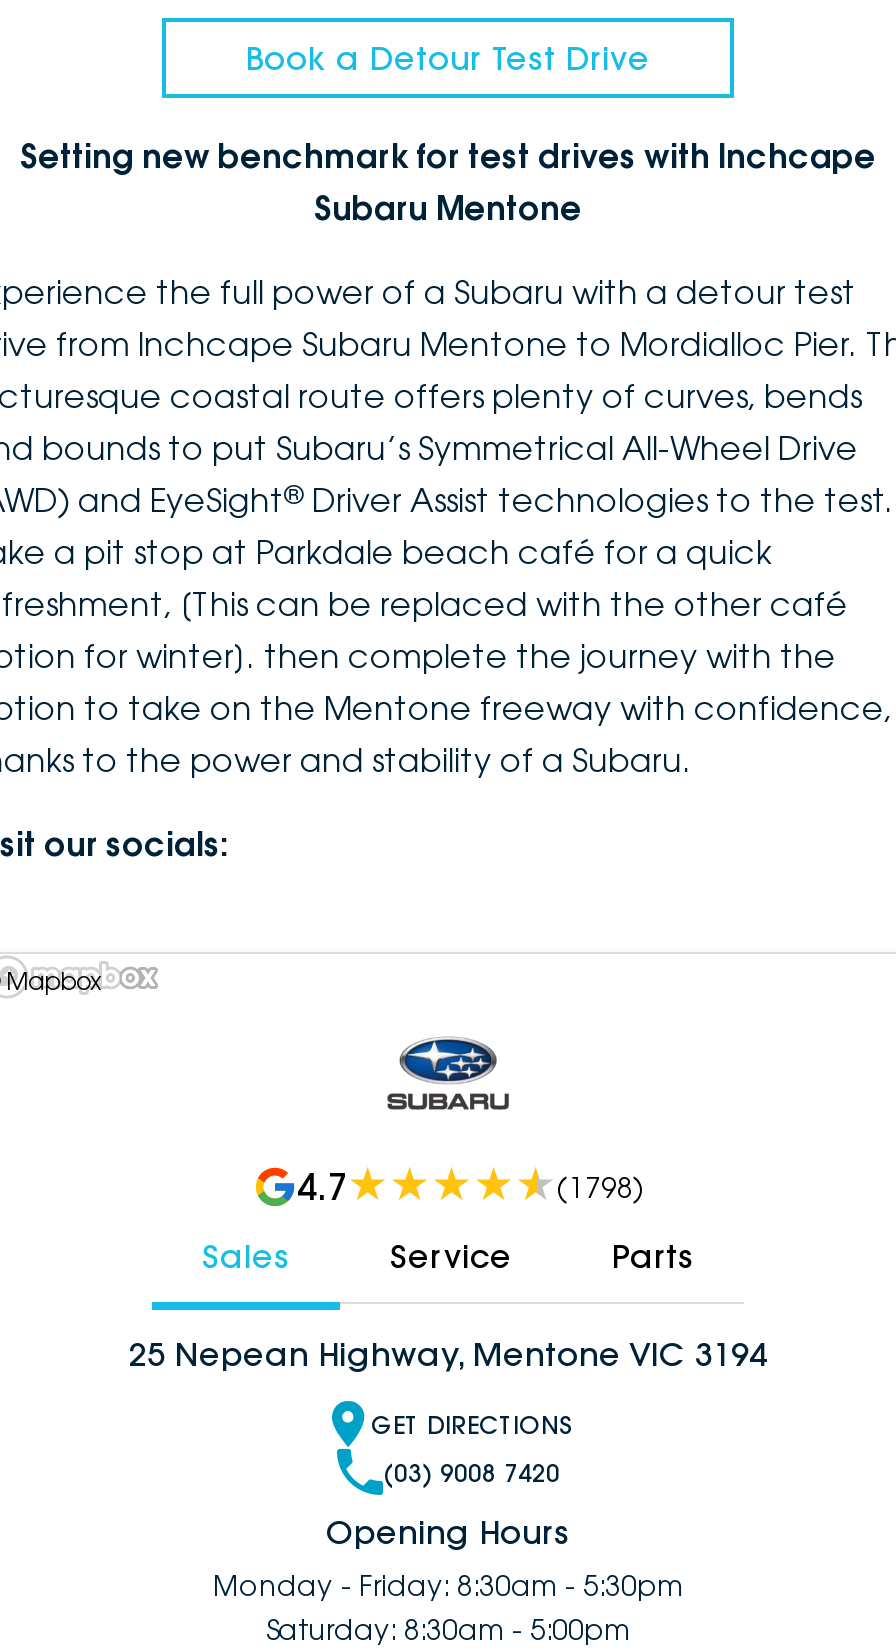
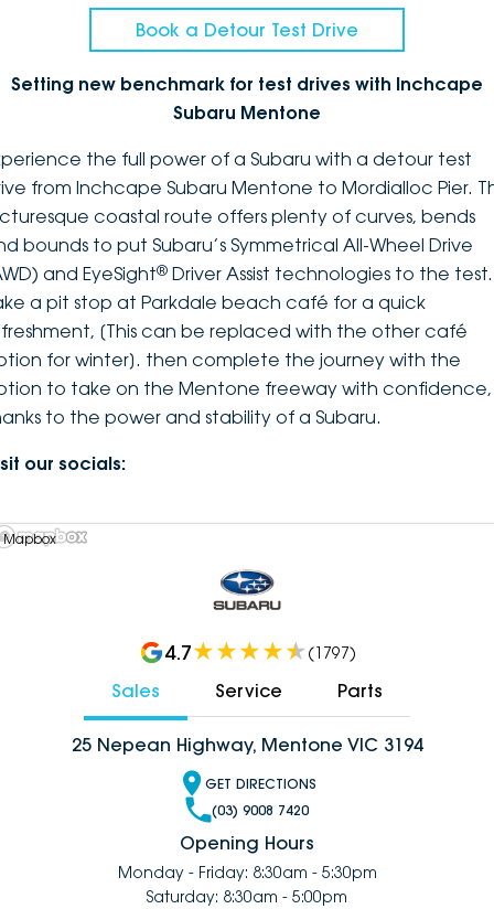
- (1798)
+ (1797)
